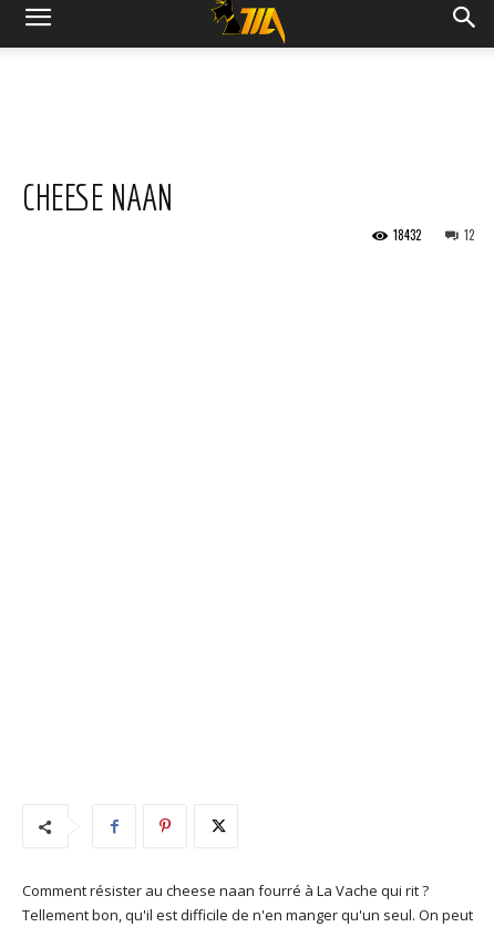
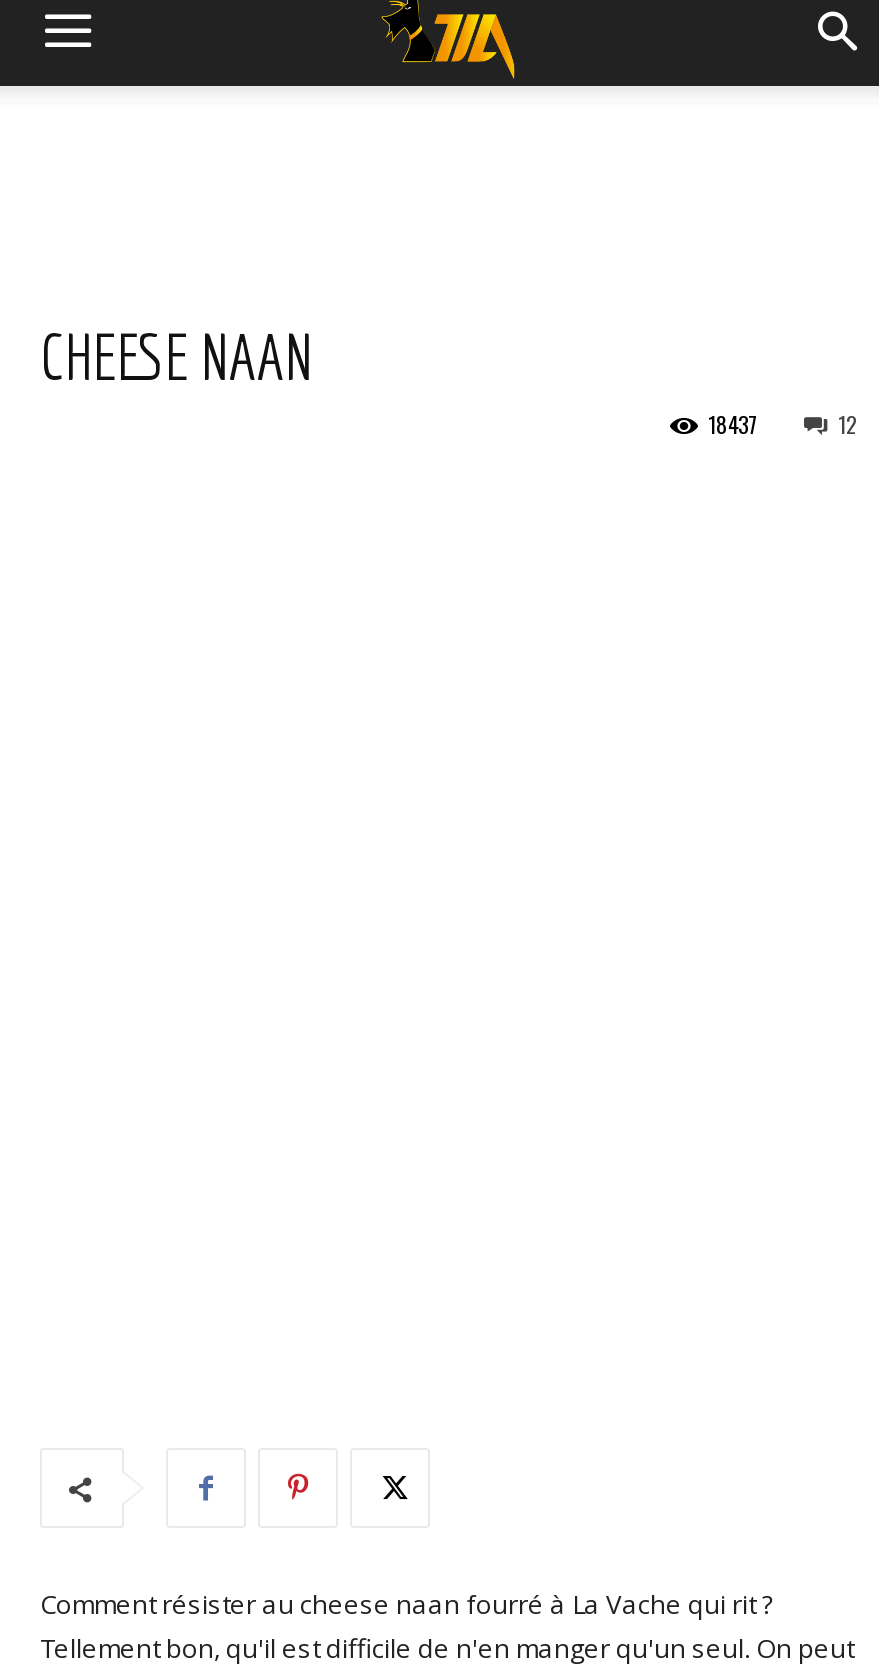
- 18432
+ 18437
